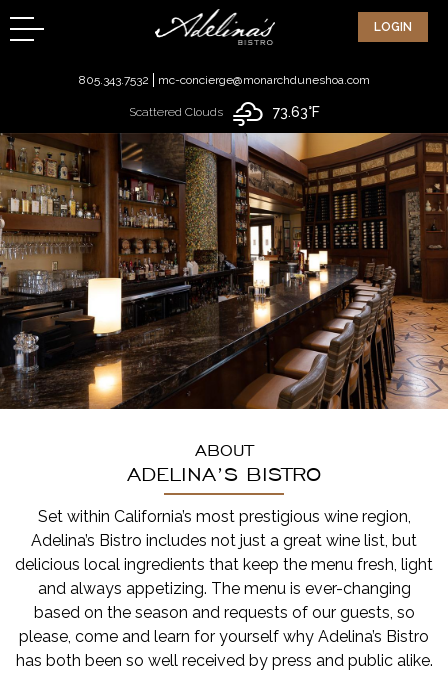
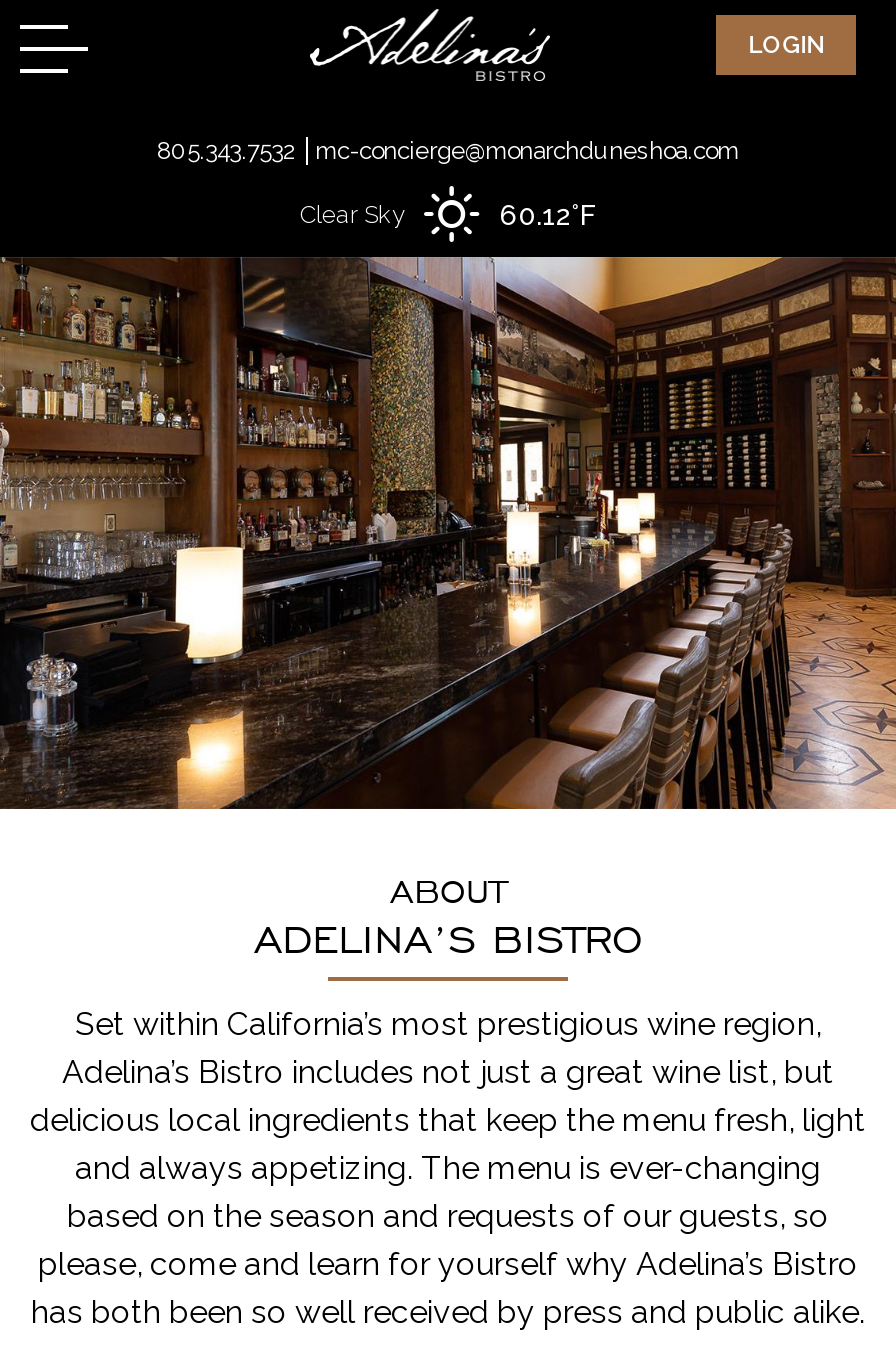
- 73.63°F
- Scattered Clouds
+ 60.12°F
+ Clear Sky
